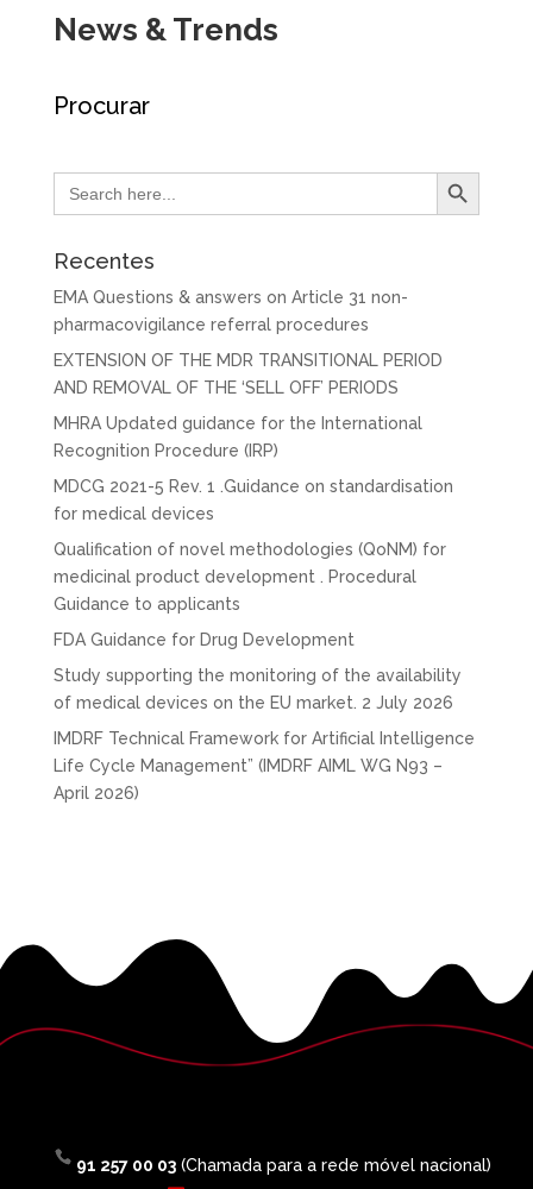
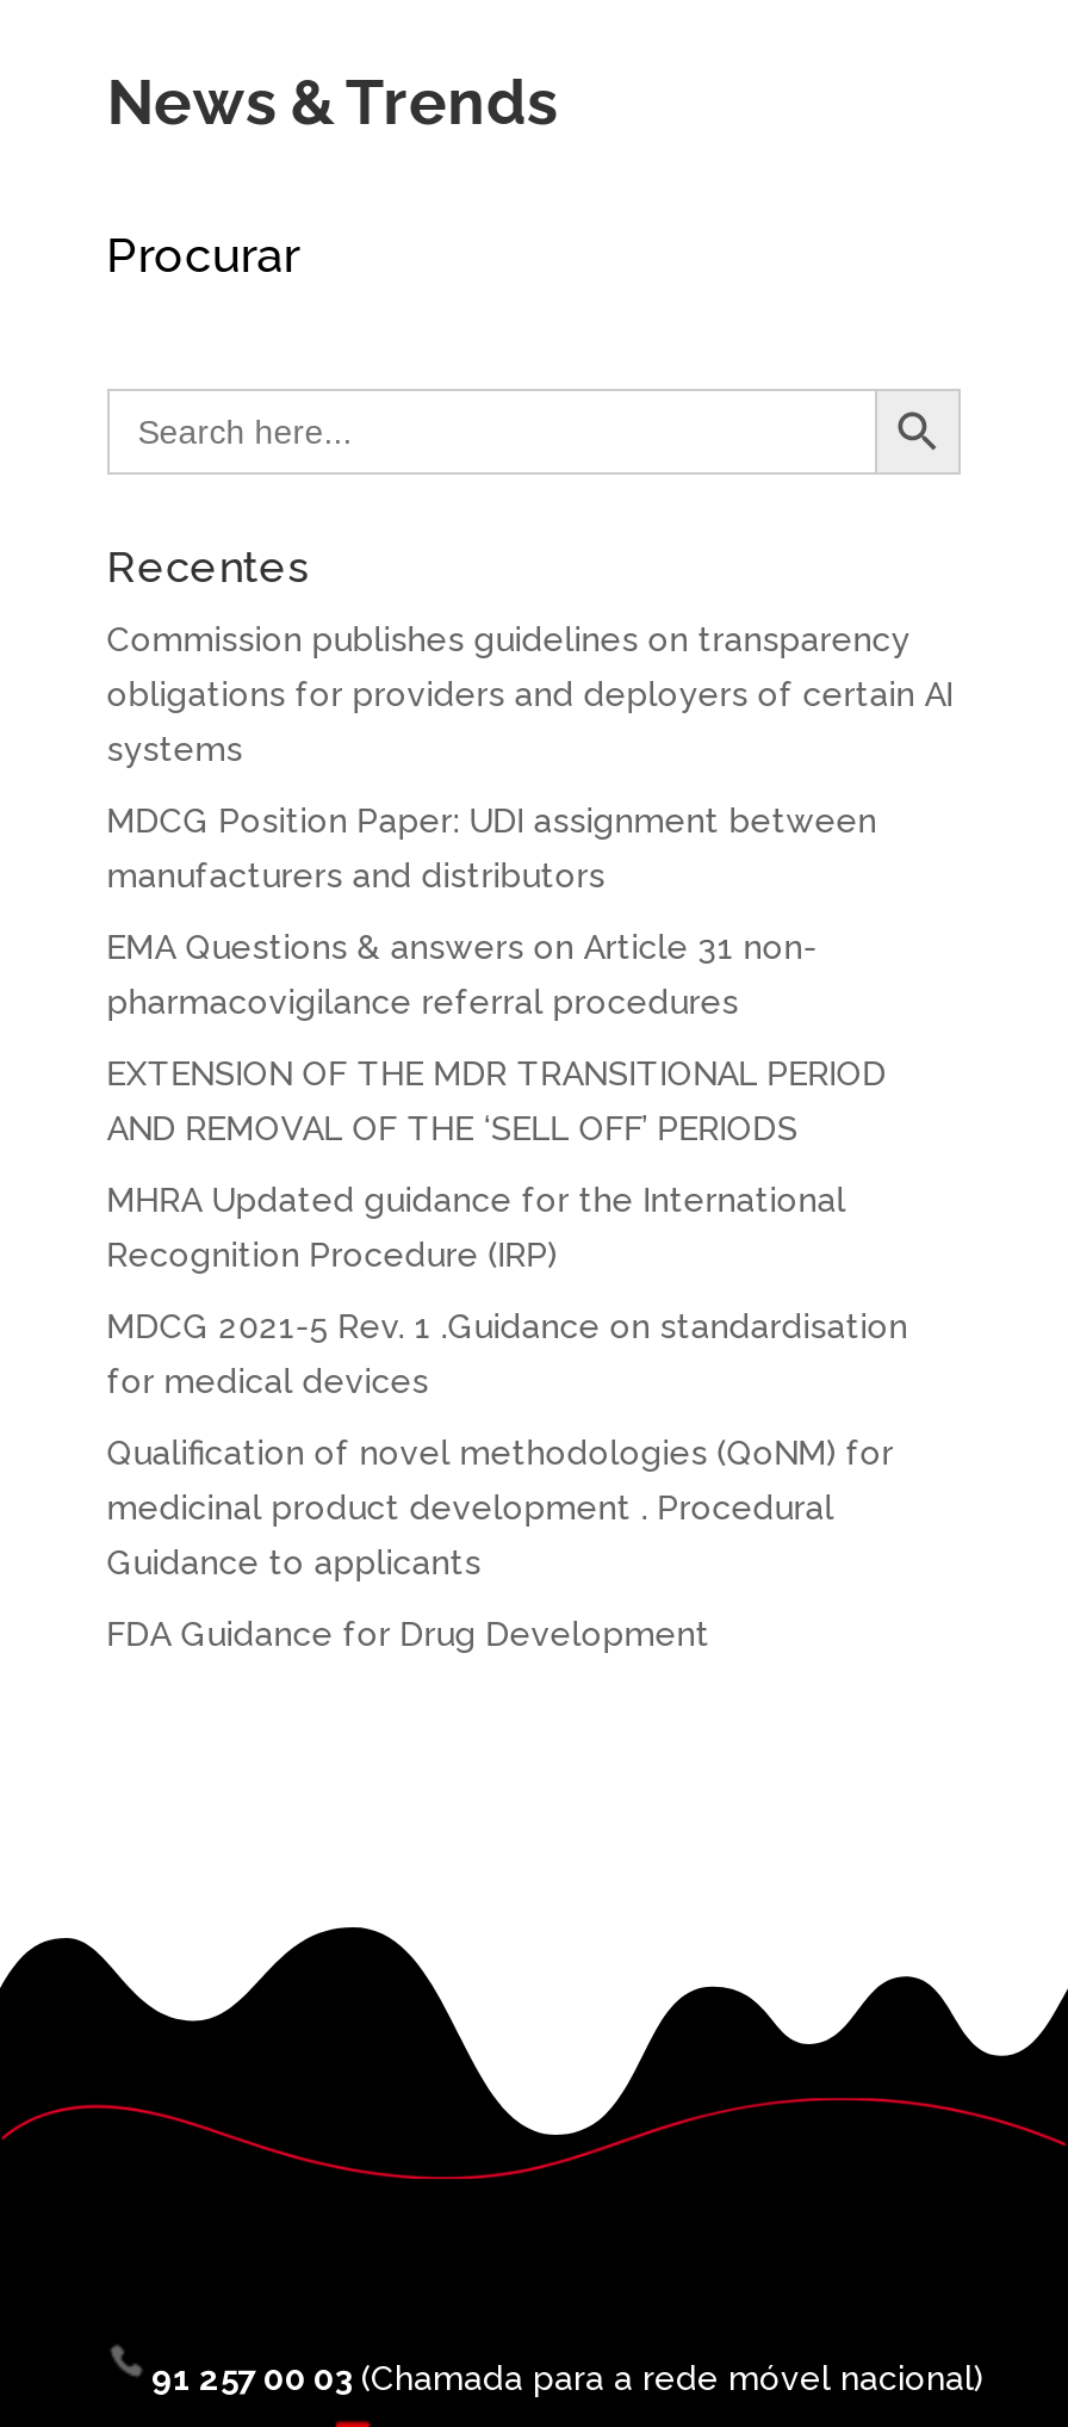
+ Commission publishes guidelines on transparency
+ obligations for providers and deployers of certain AI
+ systems
+ MDCG Position Paper: UDI assignment between
+ manufacturers and distributors

moved down: EMA Questions & answers on Article 31 non- | pharmacovigilance referral procedures | EXTENSION OF THE MDR TRANSITIONAL PERIOD | ... | Guidance to applicants | FDA Guidance for Drug Development

- Study supporting the monitoring of the availability
- of medical devices on the EU market. 2 July 2026
- IMDRF Technical Framework for Artificial Intelligence
- Life Cycle Management” (IMDRF AIML WG N93 –
- April 2026)
